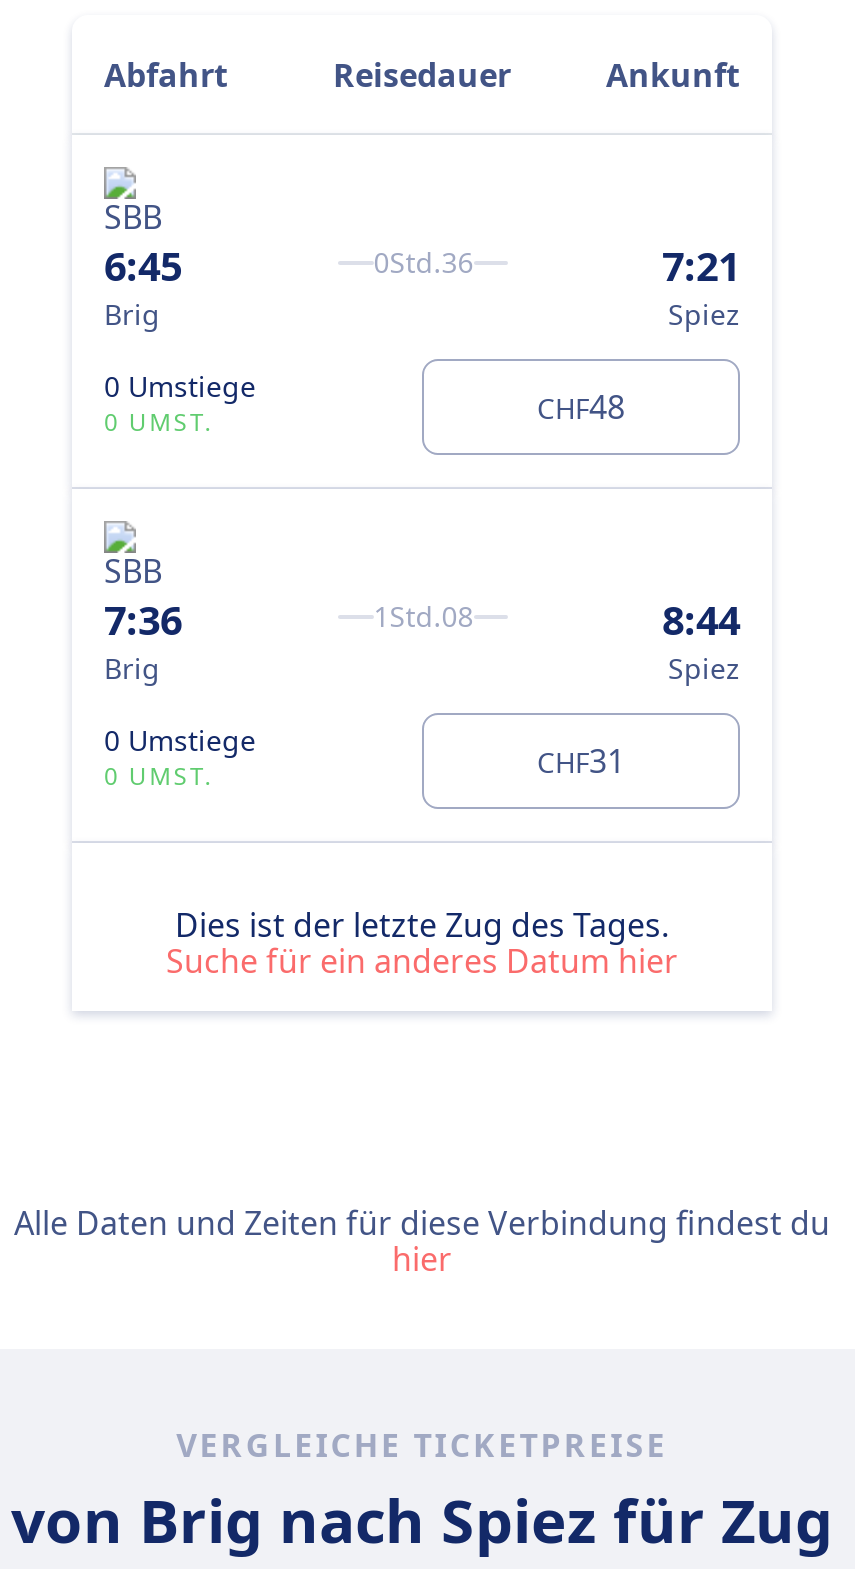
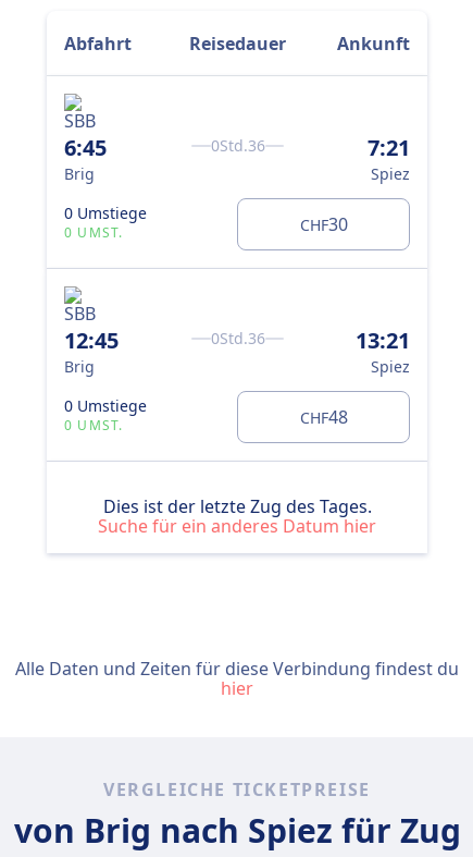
- CHF48
+ CHF30

- 7:36
+ 12:45

- 1Std.08
- 8:44
+ 0Std.36
+ 13:21

- CHF31
+ CHF48
